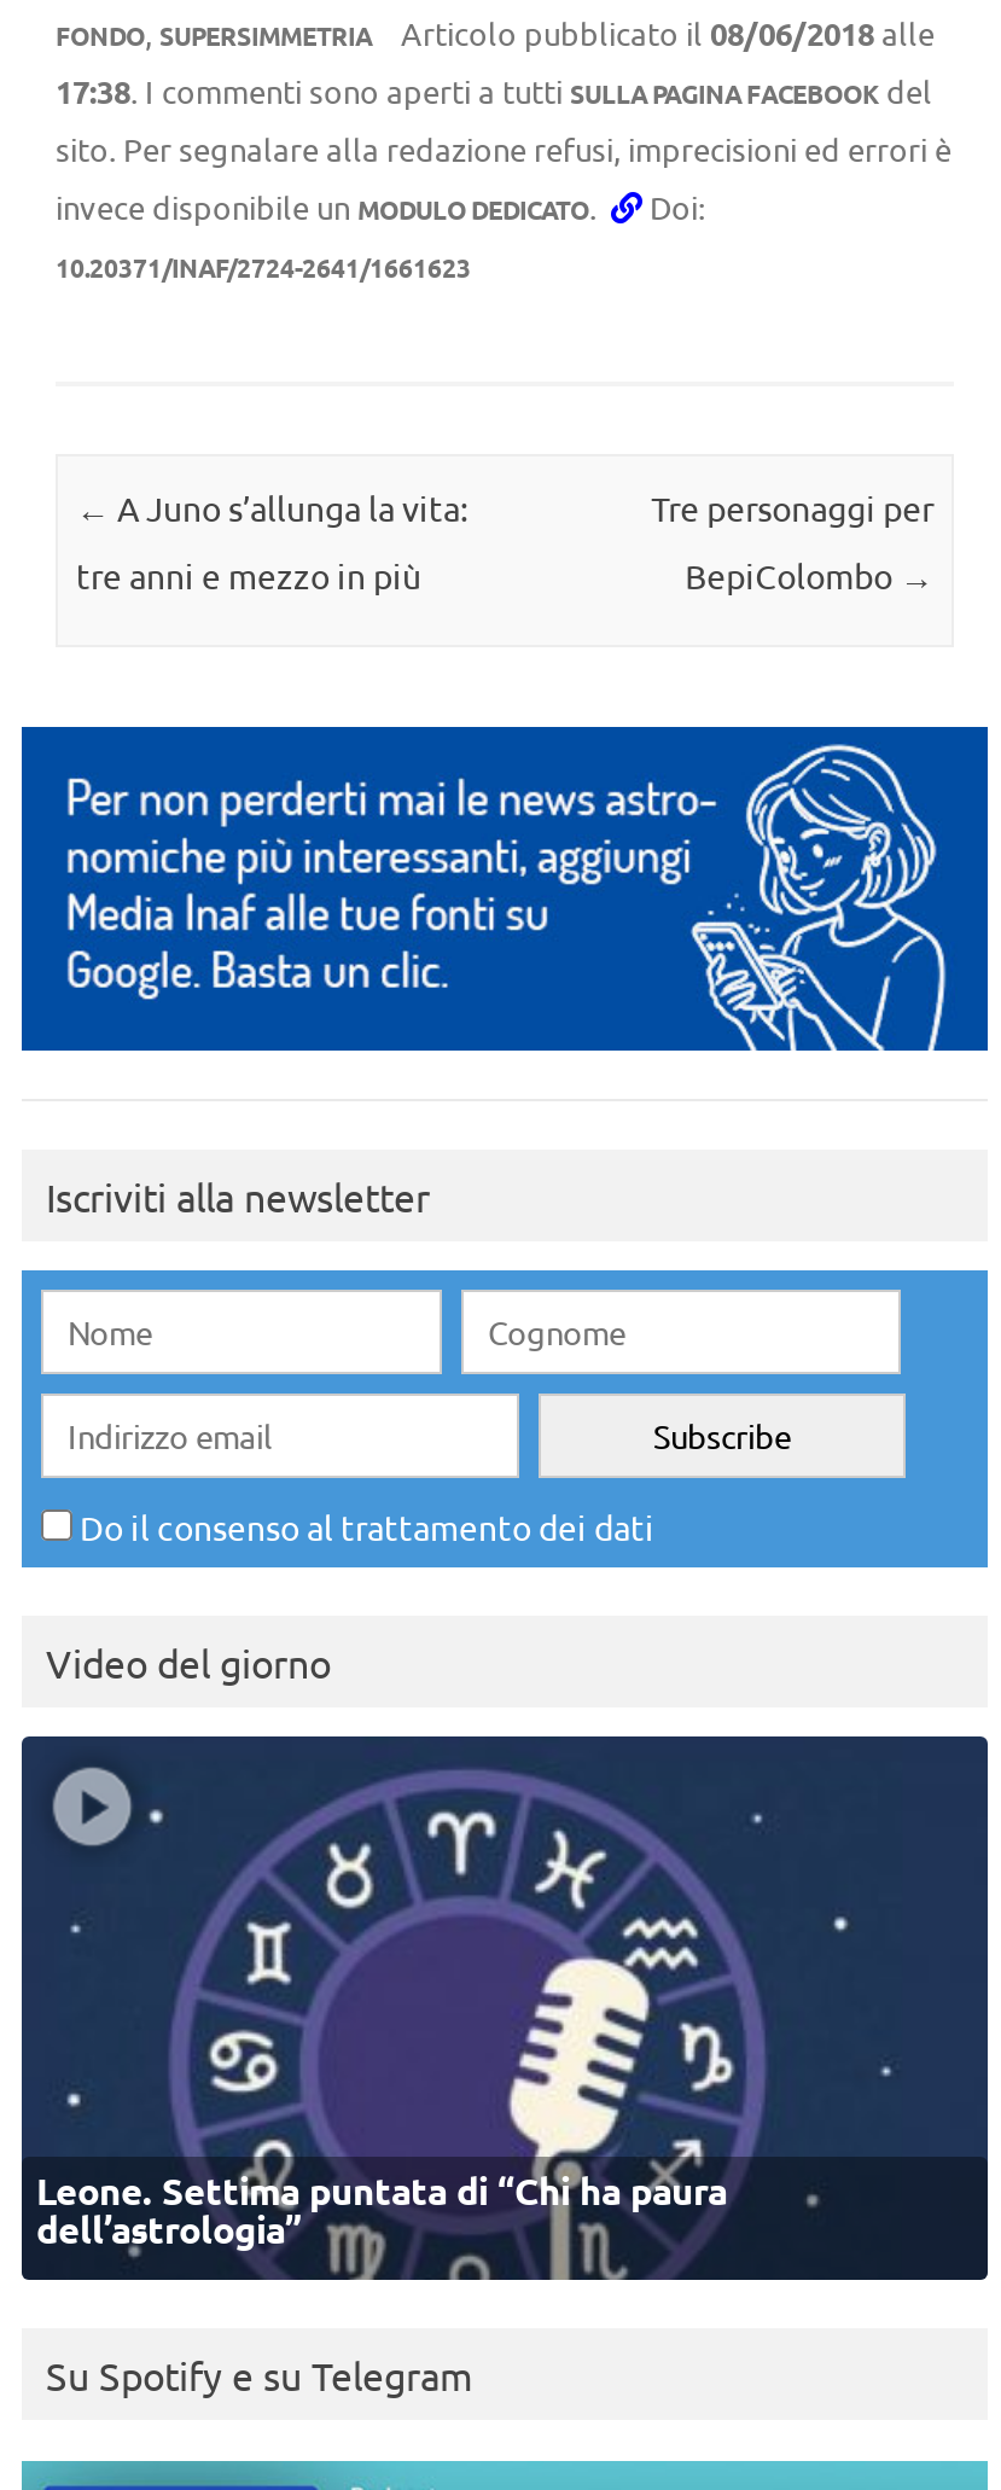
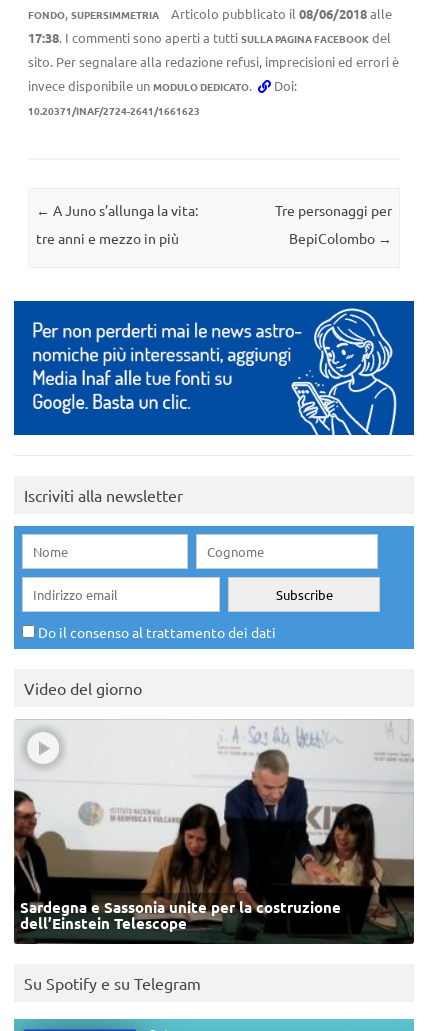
- [image]
- Leone. Settima puntata di “Chi ha paura
- dell’astrologia”
+ [image]
+ Sardegna e Sassonia unite per la costruzione
+ dell’Einstein Telescope
